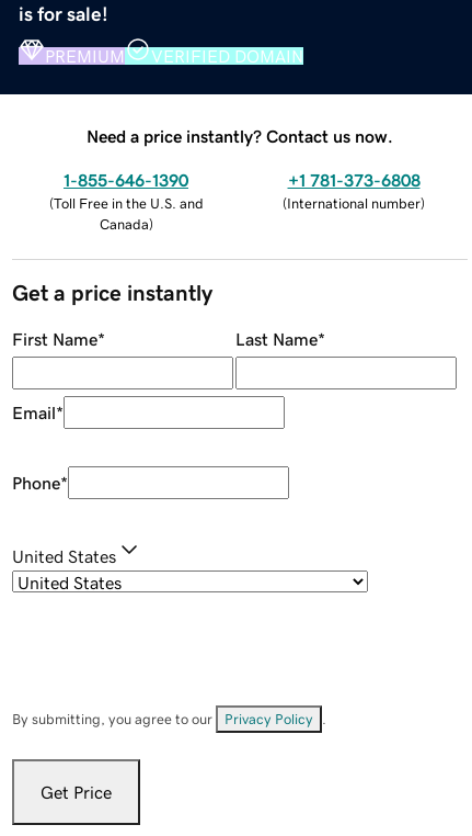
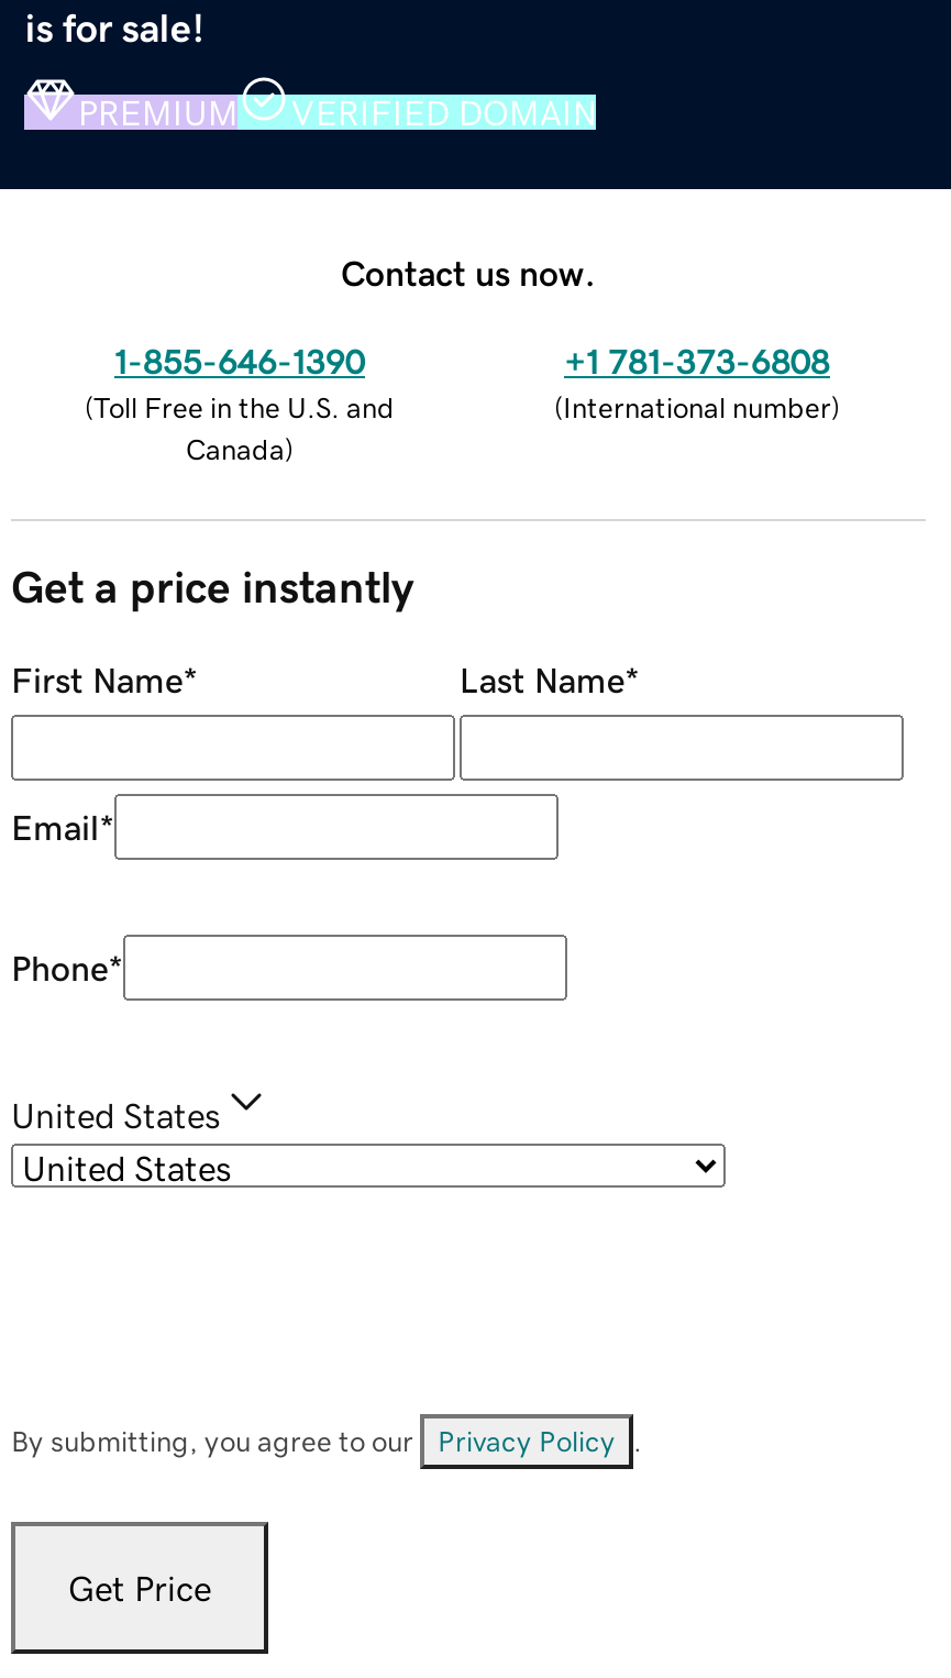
- Need a price instantly? Contact us now.
+ Contact us now.
